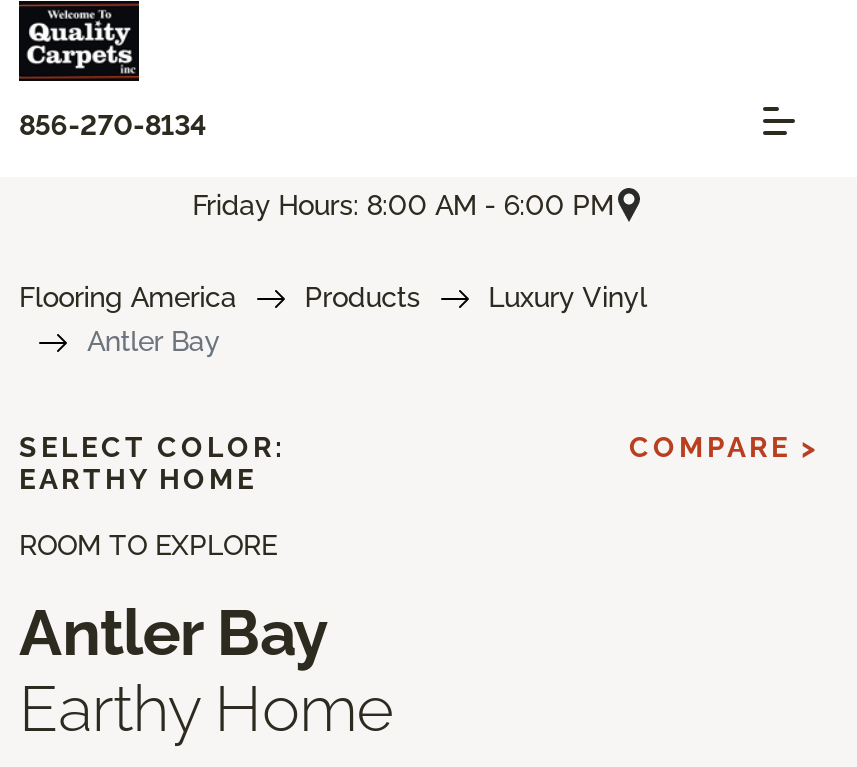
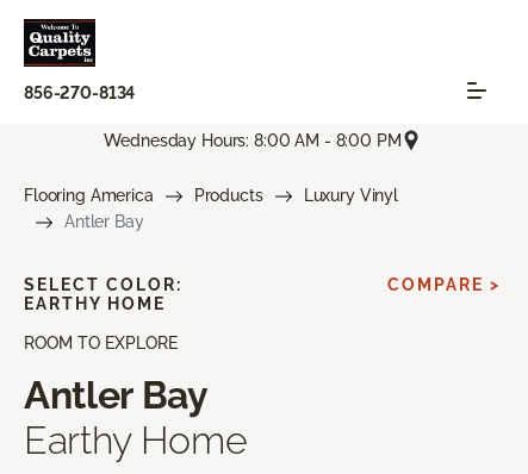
- Friday Hours: 8:00 AM - 6:00 PM
+ Wednesday Hours: 8:00 AM - 8:00 PM
